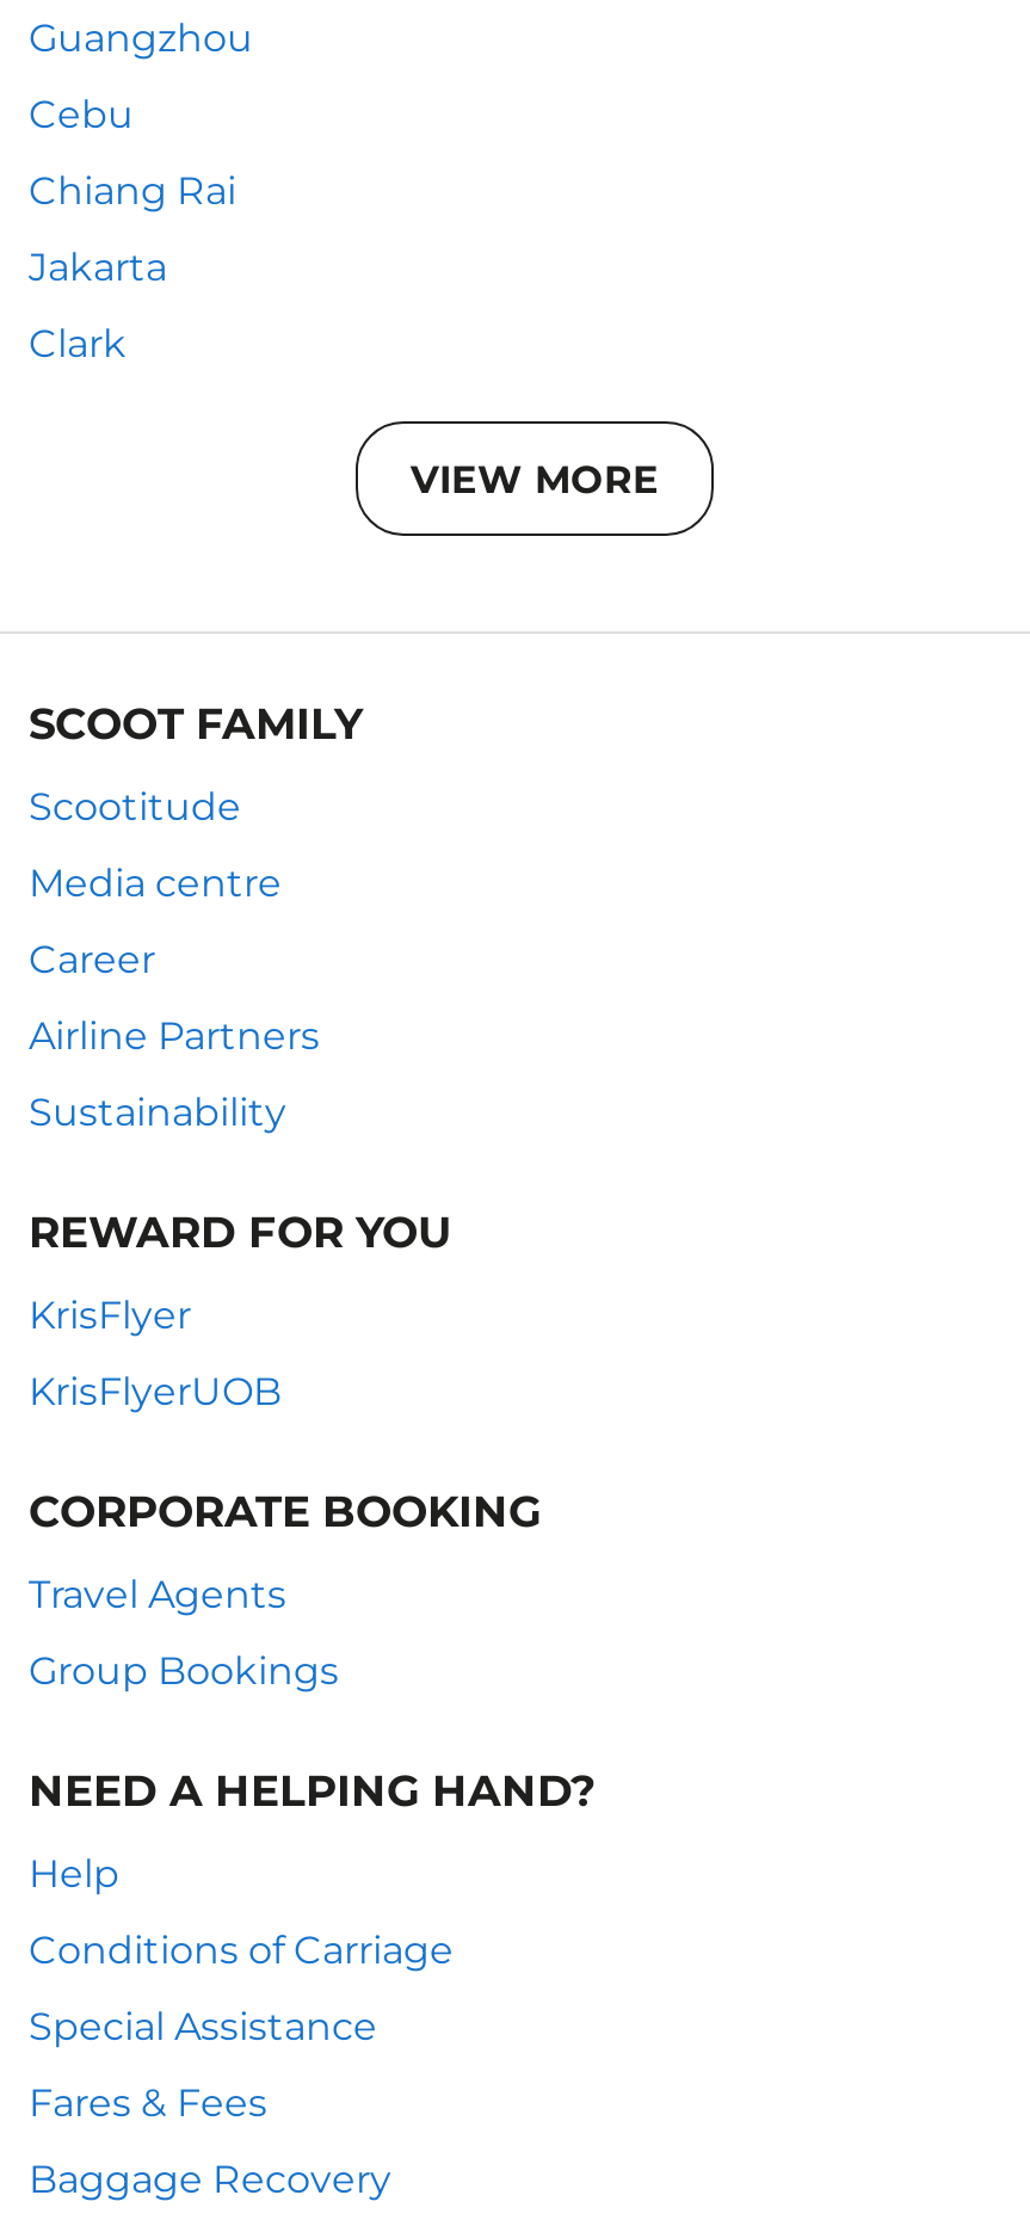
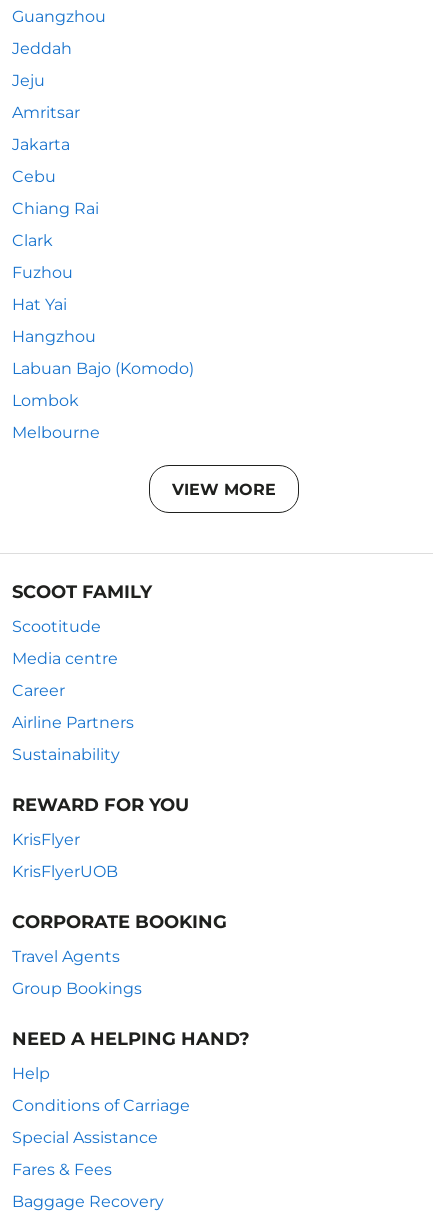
+ Jeddah
+ Jeju
+ Amritsar
+ Jakarta

- Jakarta

+ Fuzhou
+ Hat Yai
+ Hangzhou
+ Labuan Bajo (Komodo)
+ Lombok
+ Melbourne
